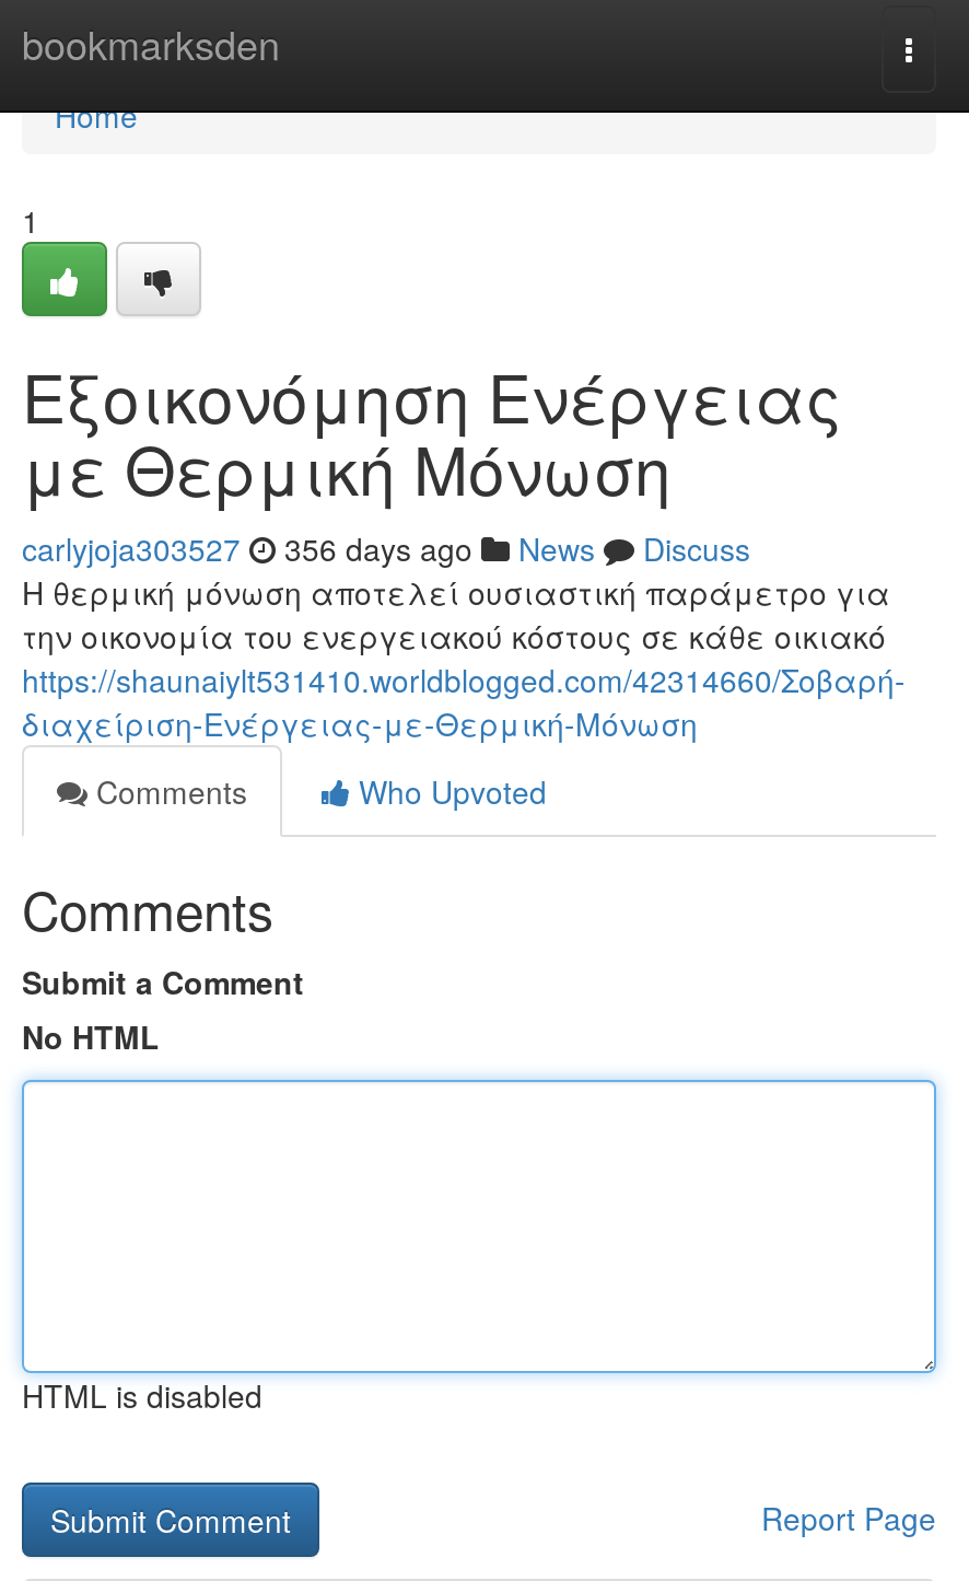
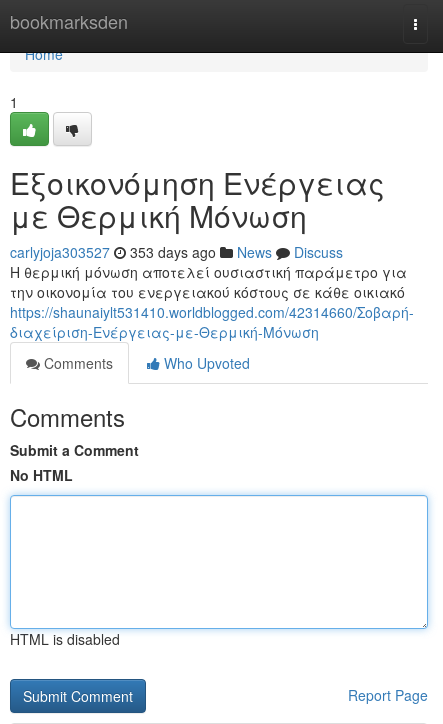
- carlyjoja303527 356 days ago News Discuss
+ carlyjoja303527 353 days ago News Discuss
